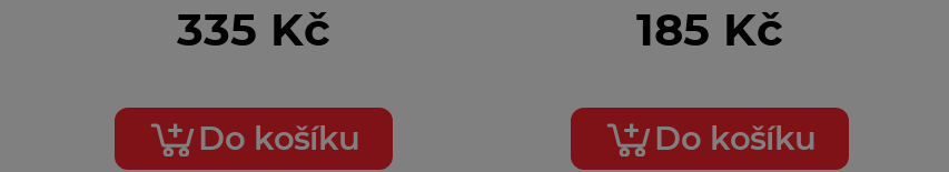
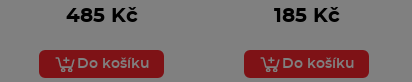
- 335 Kč
+ 485 Kč
